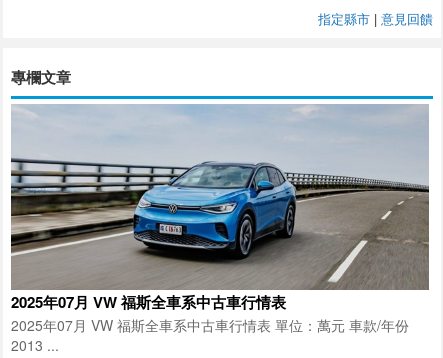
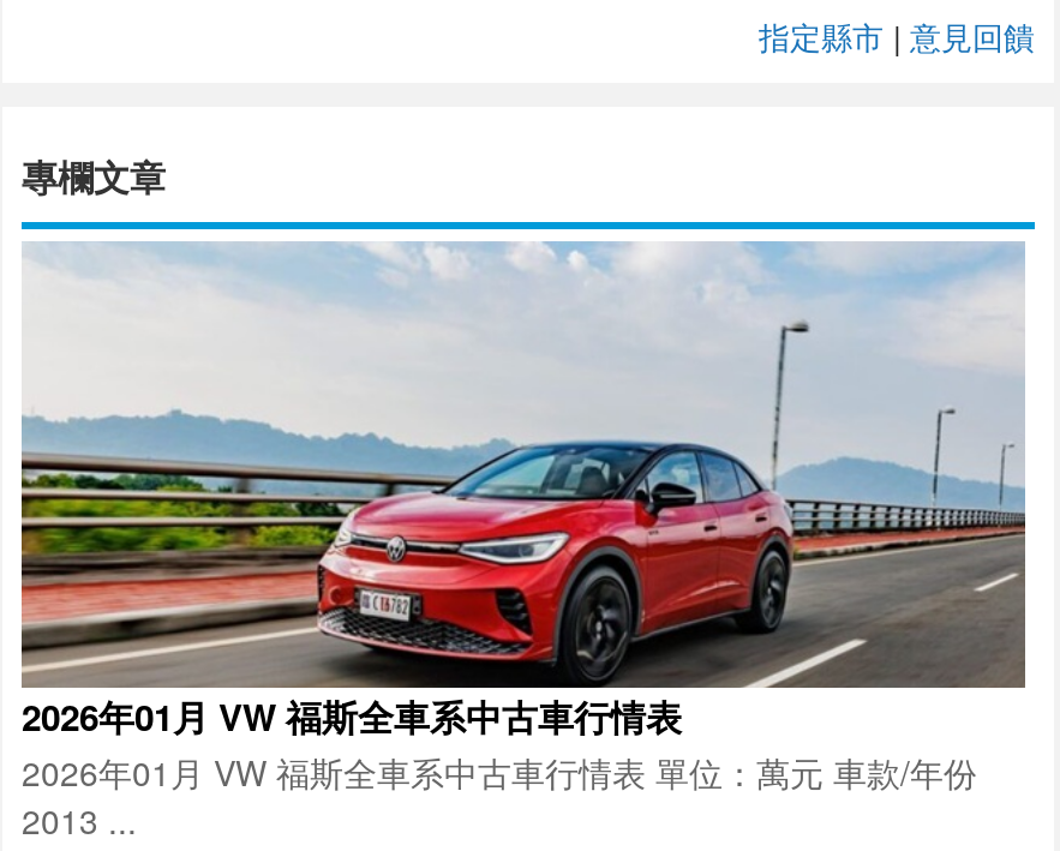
- [image]
- 2025年07月 VW 福斯全車系中古車行情表
+ [image]
+ 2026年01月 VW 福斯全車系中古車行情表

- 2025年07月 VW 福斯全車系中古車行情表 單位：萬元 車款/年份
+ 2026年01月 VW 福斯全車系中古車行情表 單位：萬元 車款/年份
